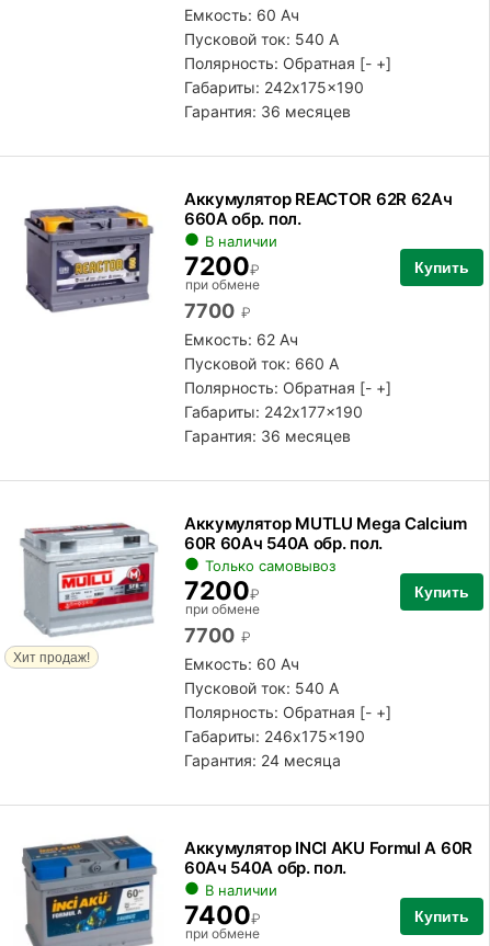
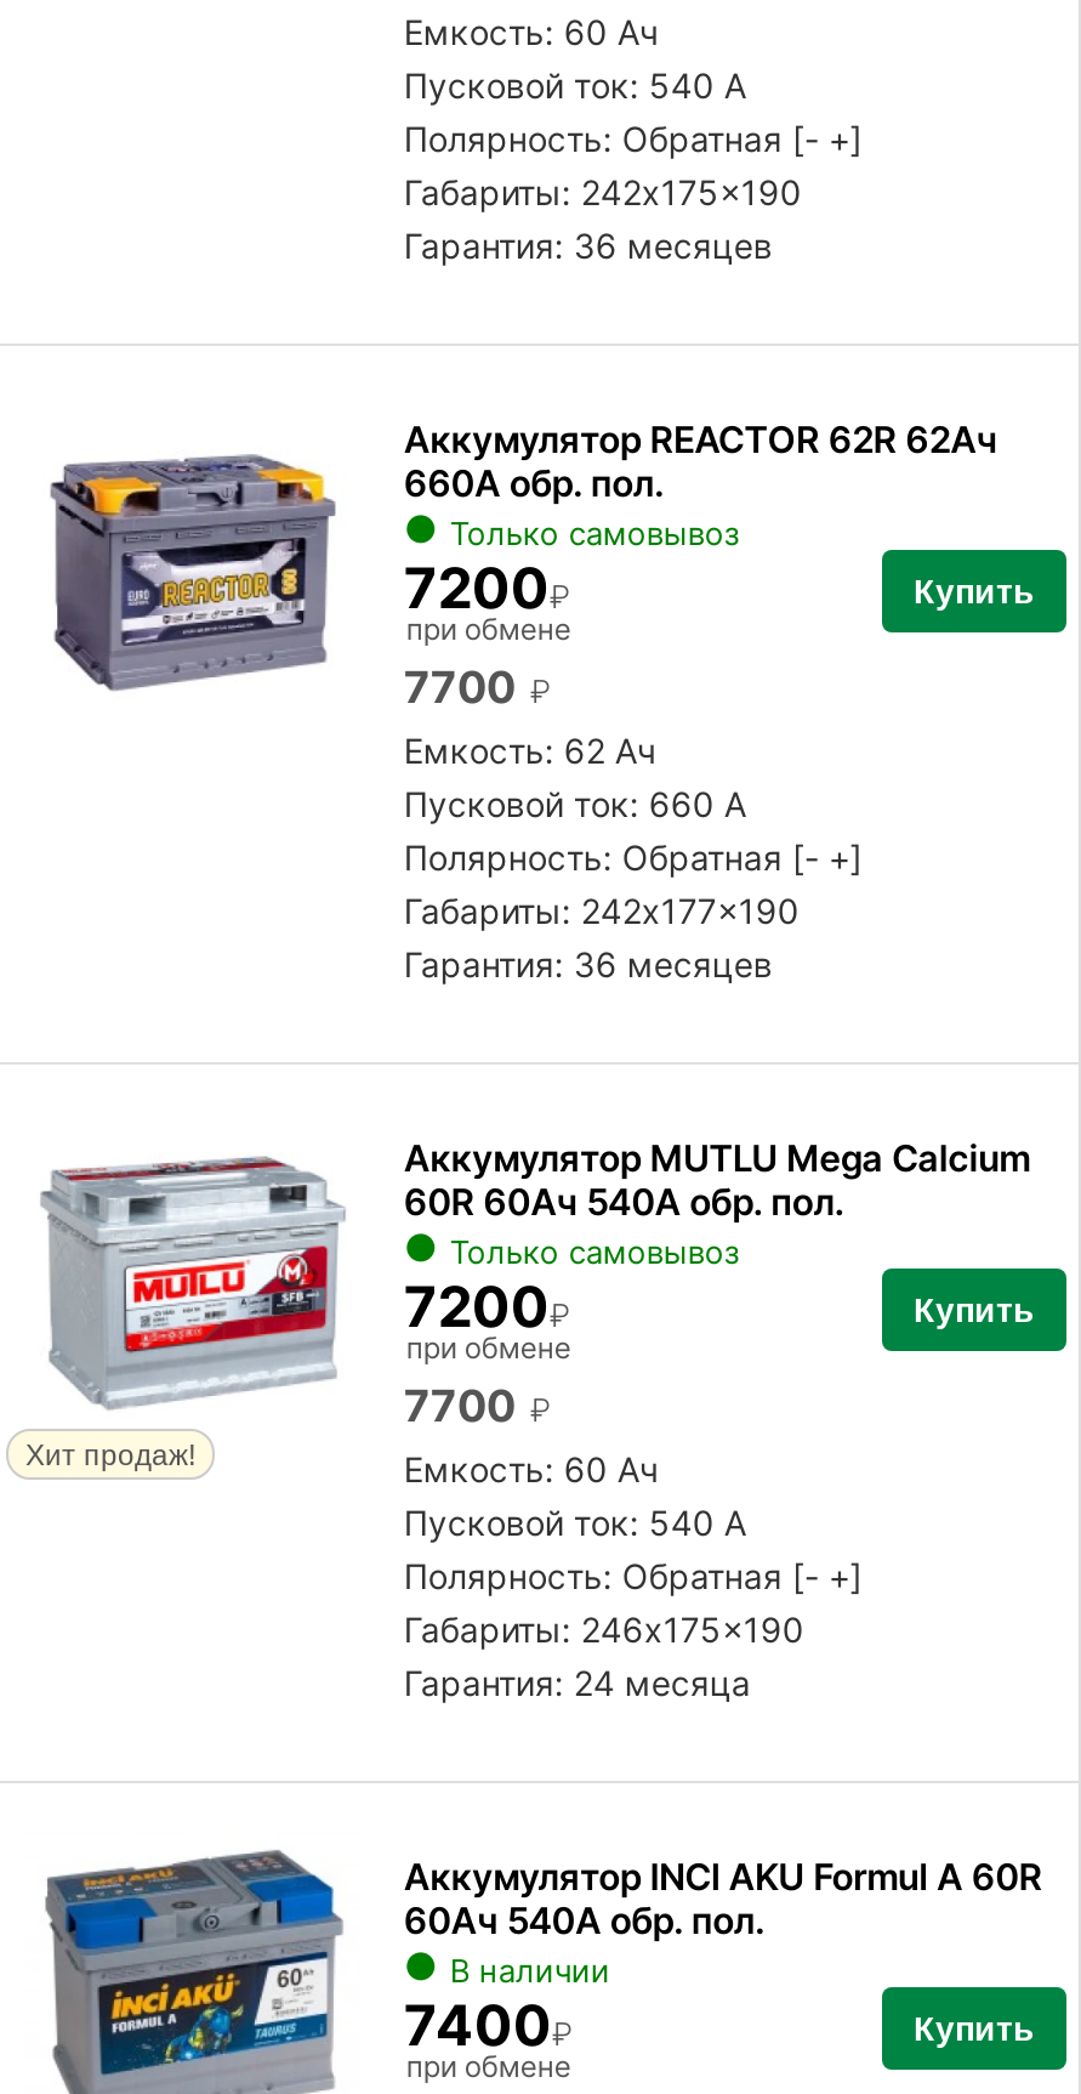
- В наличии
+ Только самовывоз
